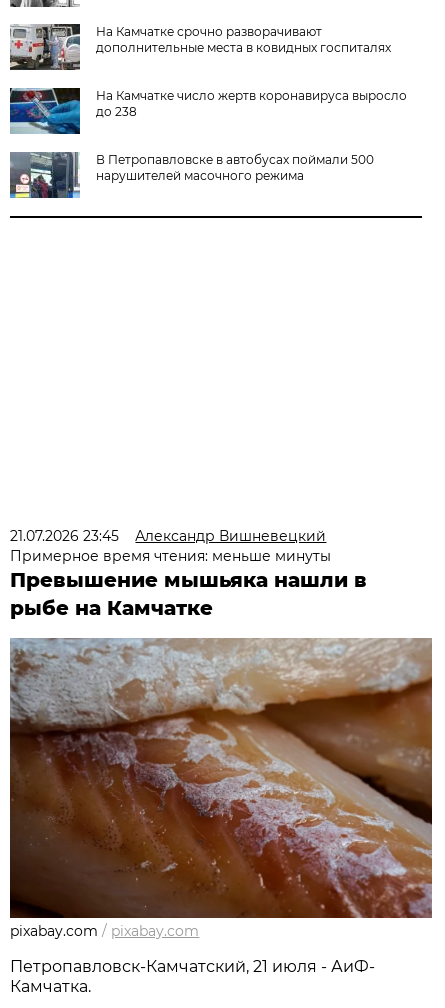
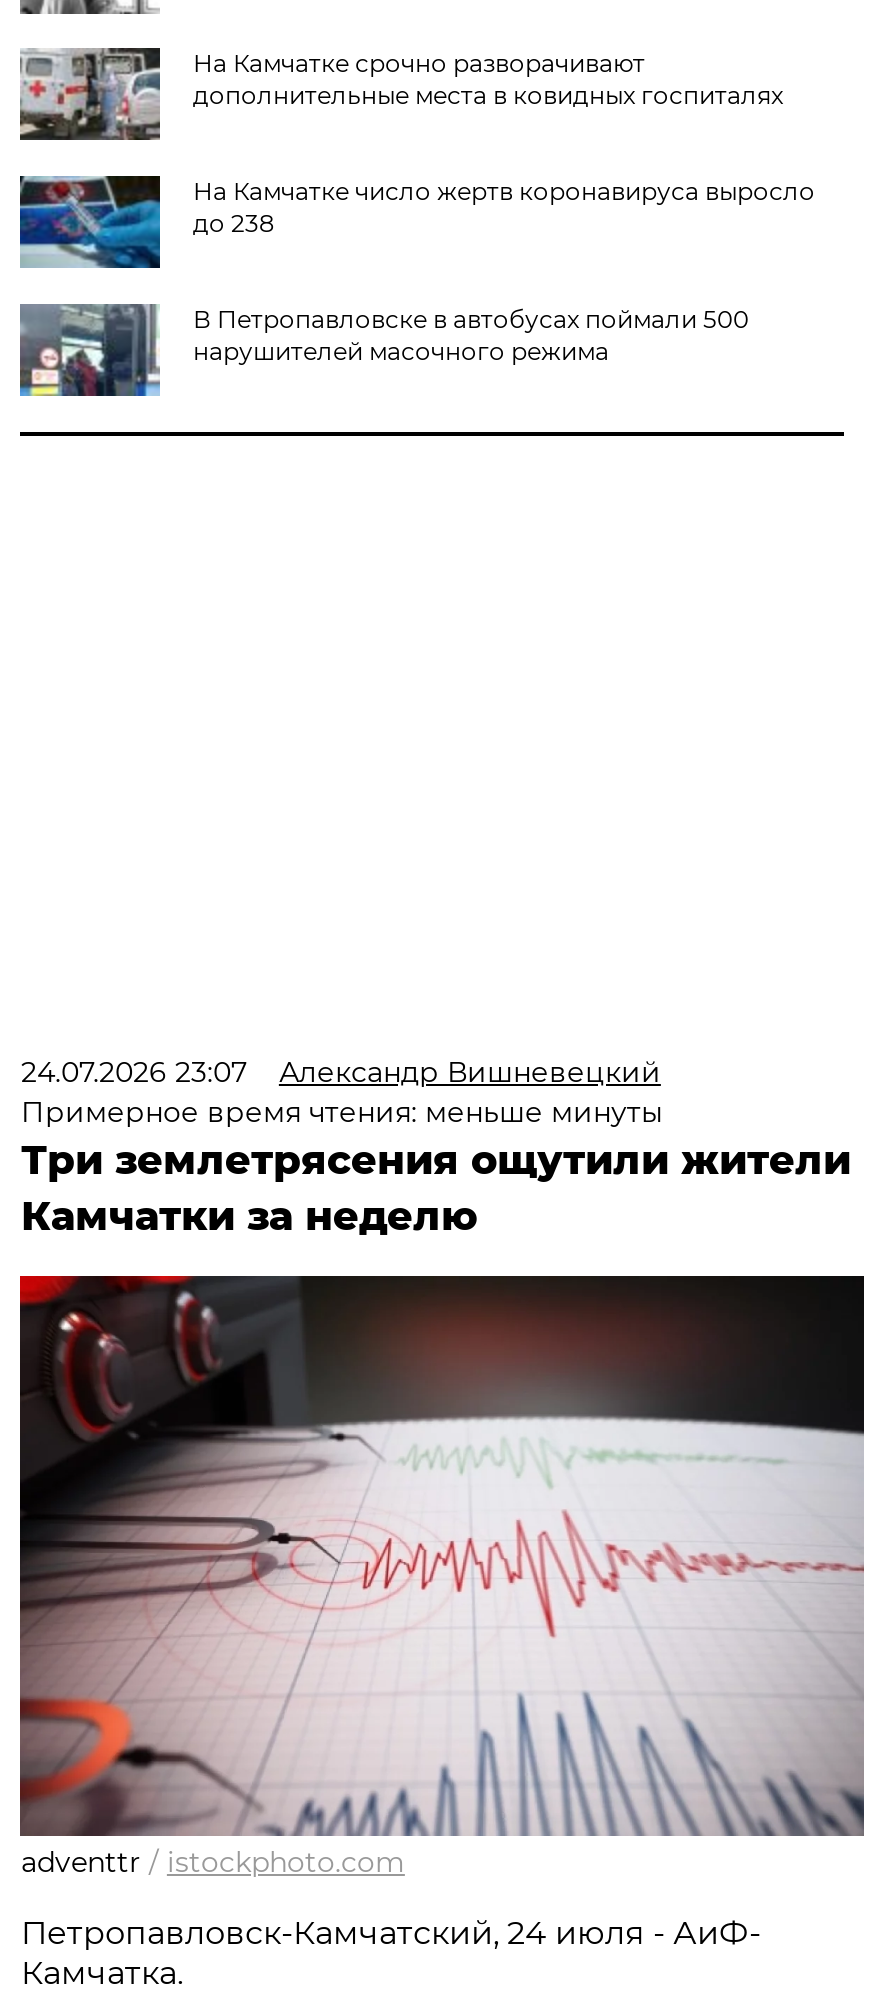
- 21.07.2026 23:45 Александр Вишневецкий
+ 24.07.2026 23:07 Александр Вишневецкий

- Превышение мышьяка нашли в
- рыбе на Камчатке
+ Три землетрясения ощутили жители
+ Камчатки за неделю

- [image]
- pixabay.com / pixabay.com
+ [image]
+ adventtr / istockphoto.com

- Петропавловск-Камчатский, 21 июля - АиФ-
+ Петропавловск-Камчатский, 24 июля - АиФ-
